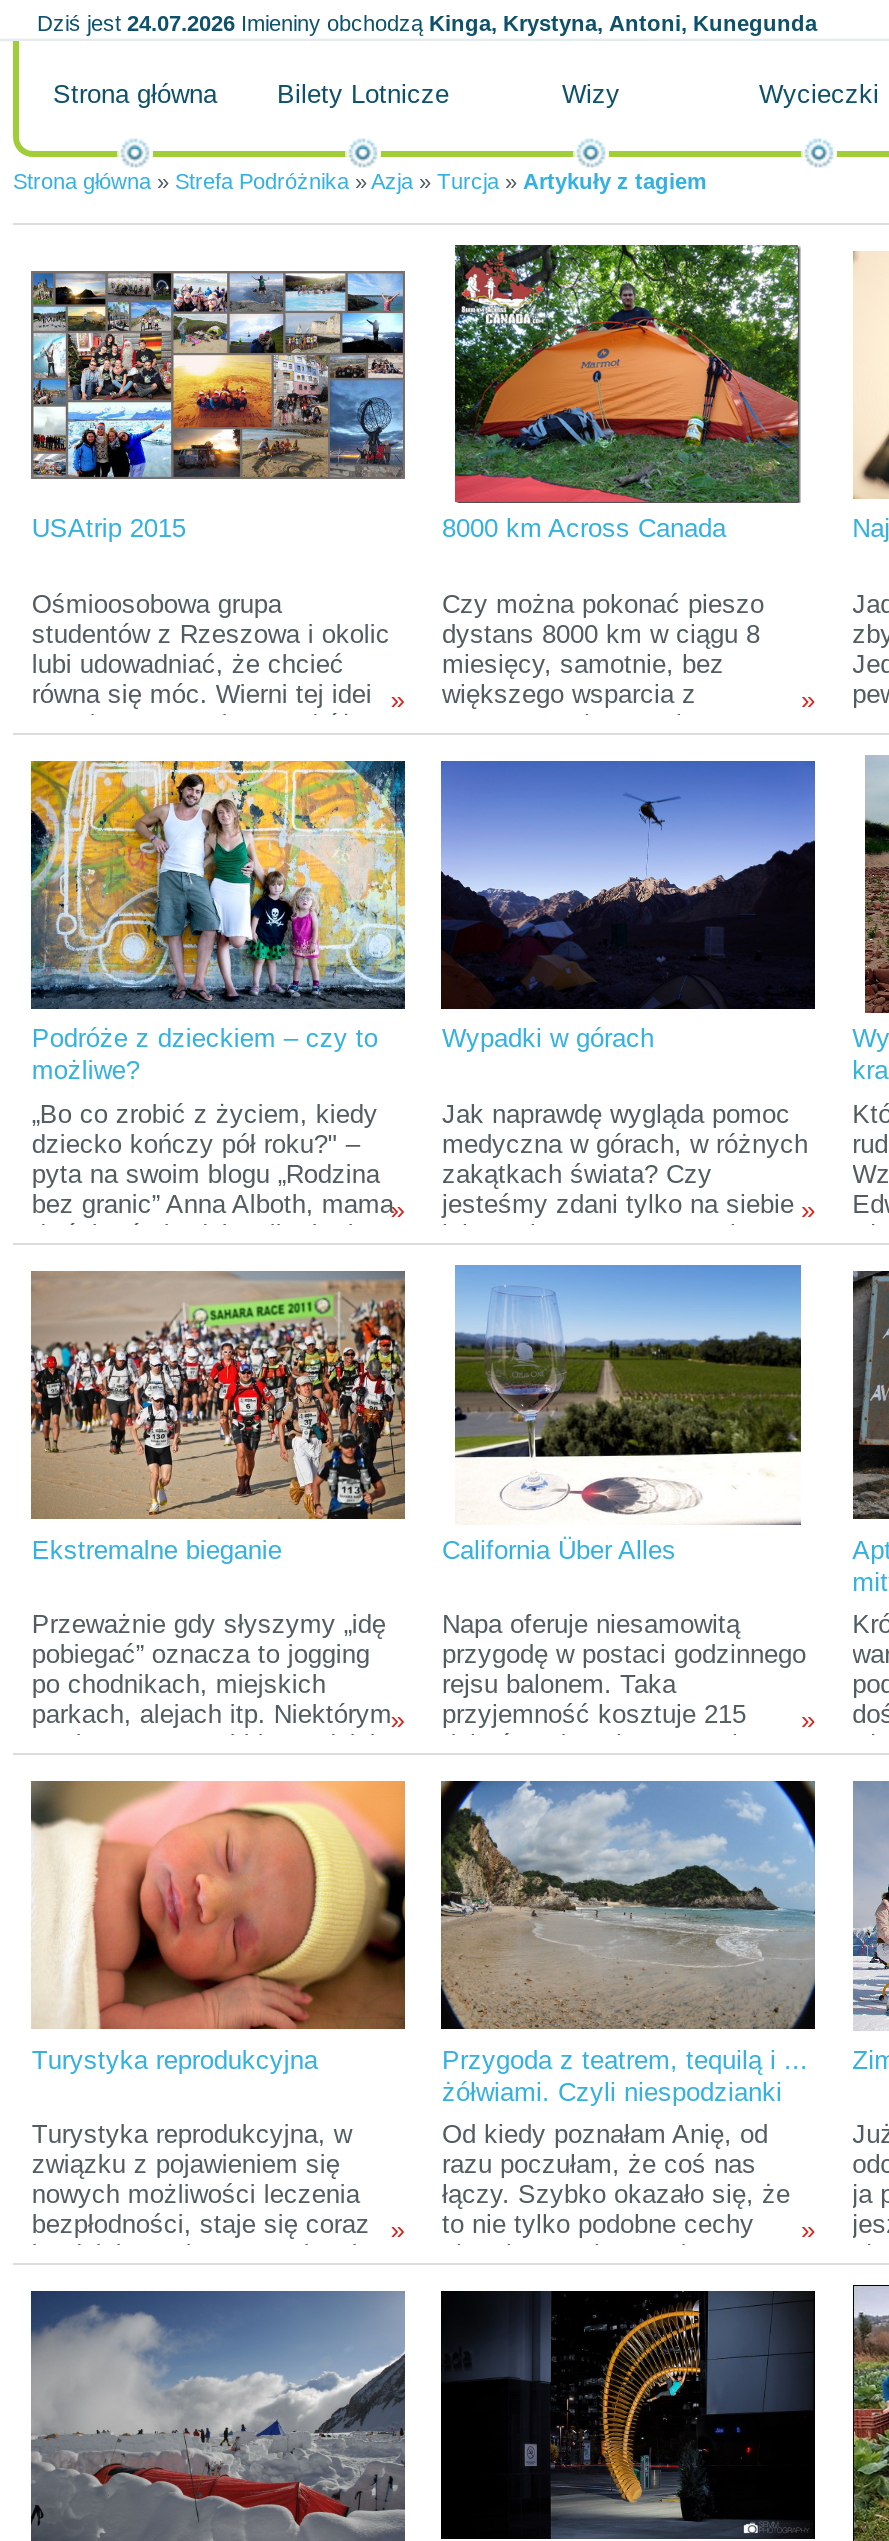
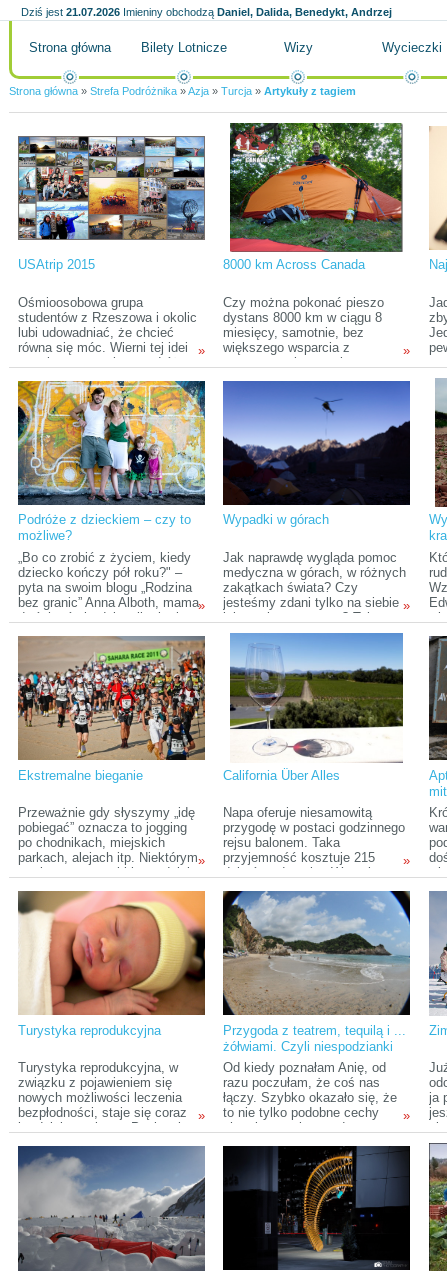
- Dziś jest 24.07.2026 Imieniny obchodzą Kinga, Krystyna, Antoni, Kunegunda
+ Dziś jest 21.07.2026 Imieniny obchodzą Daniel, Dalida, Benedykt, Andrzej
